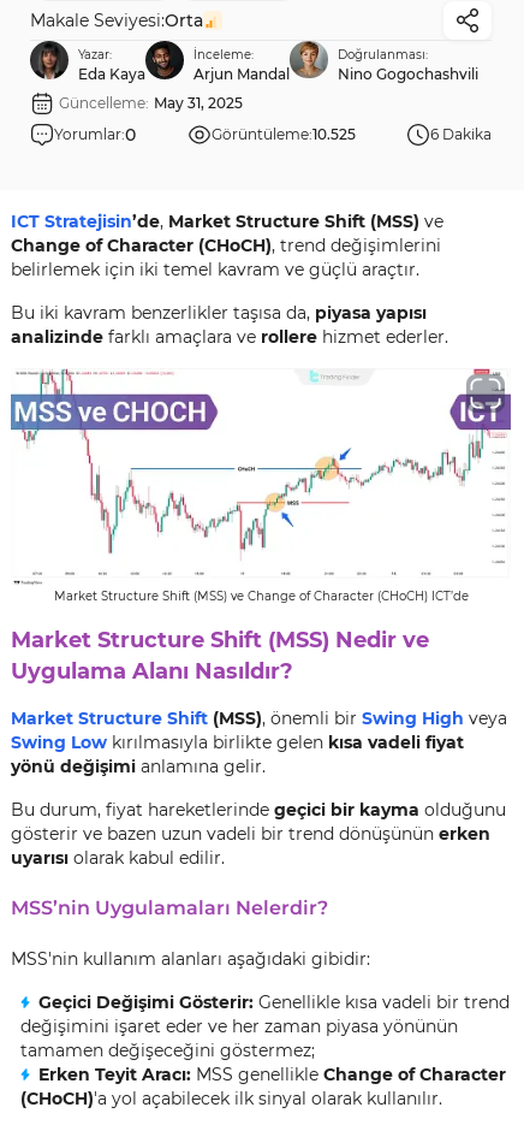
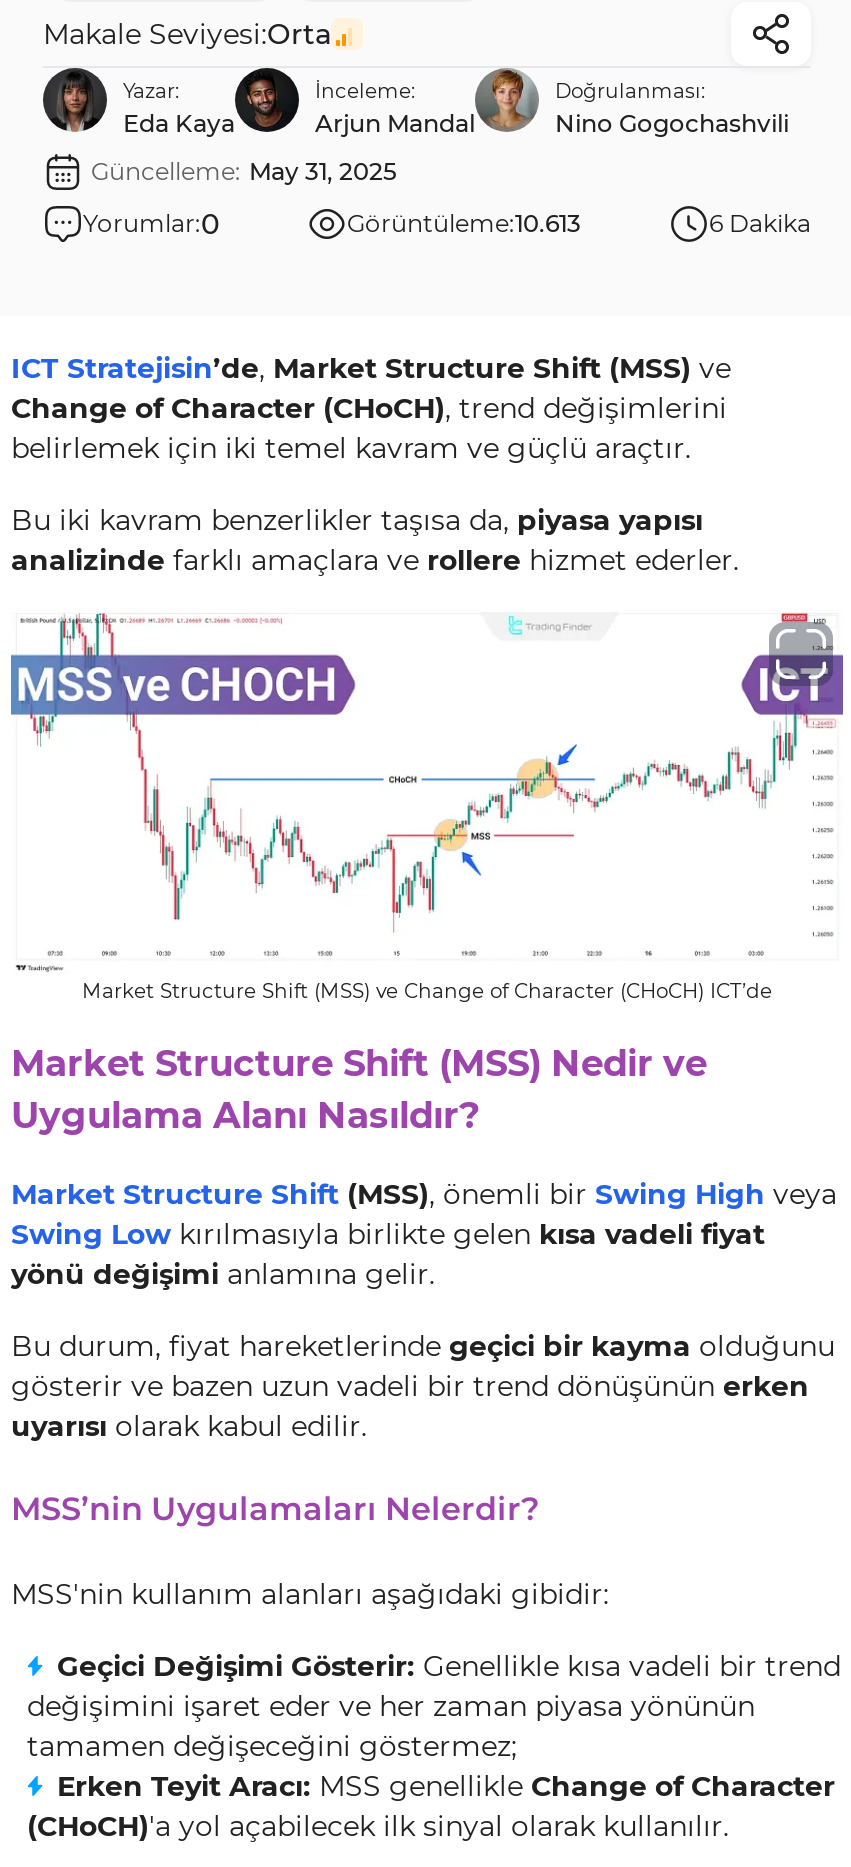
- Görüntüleme:10.525
+ Görüntüleme:10.613
